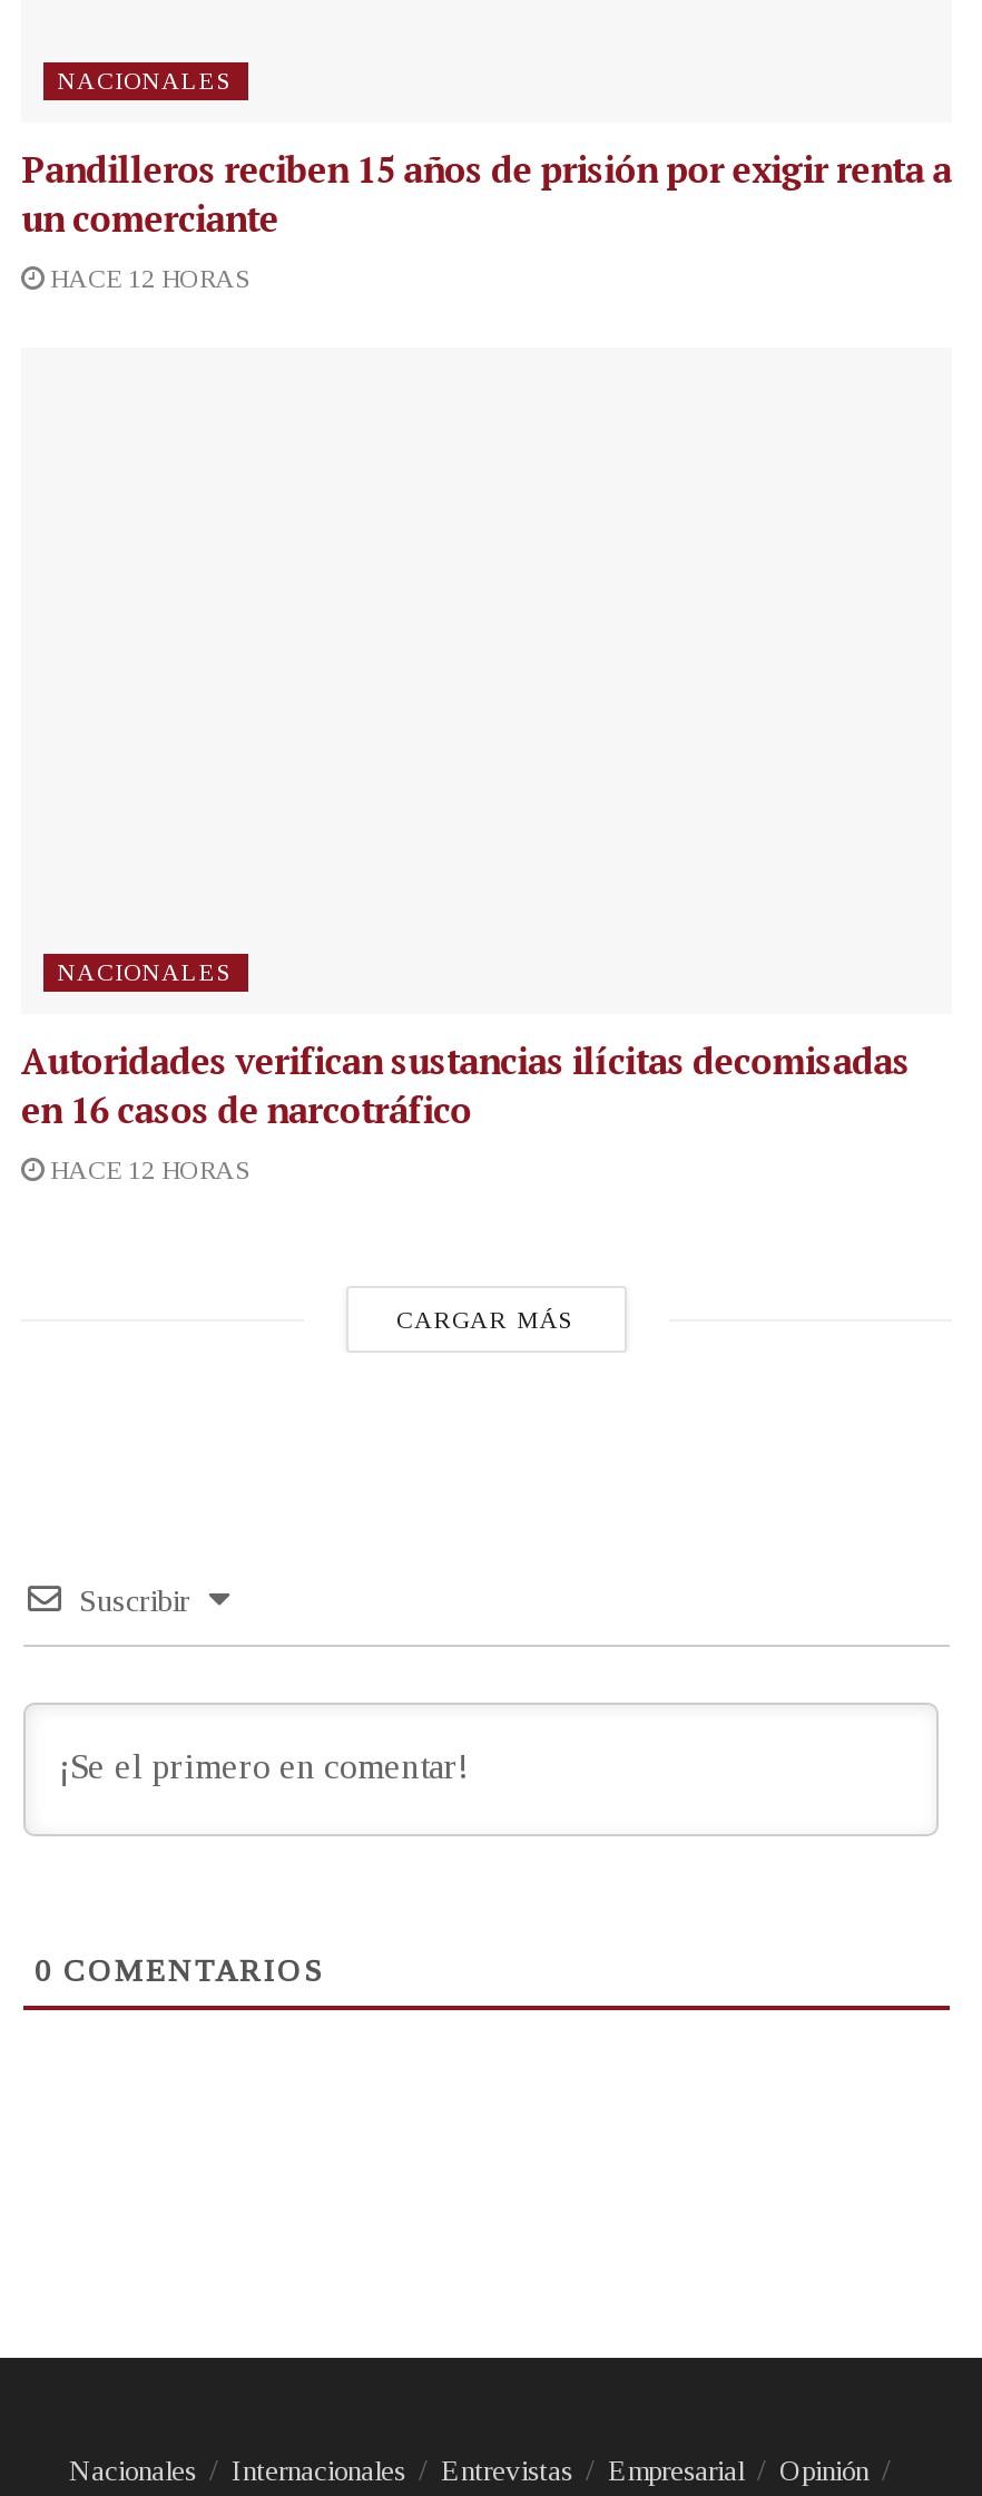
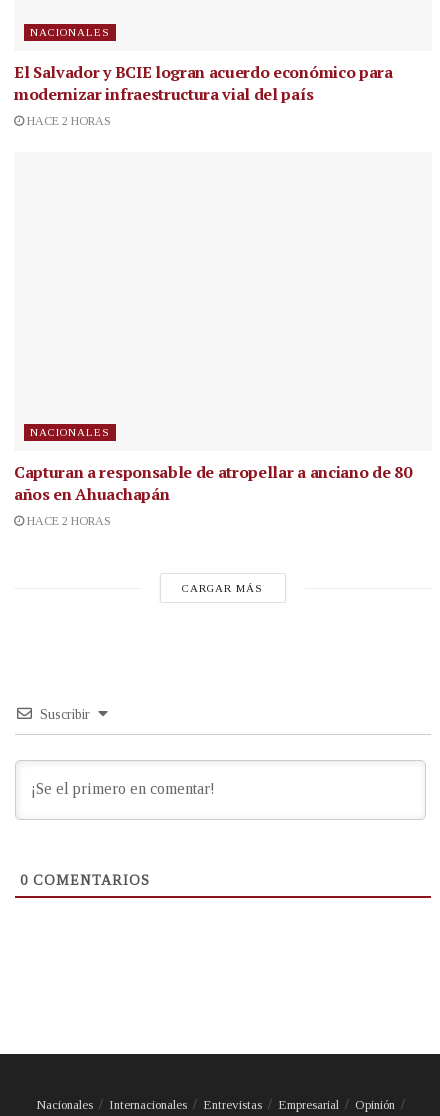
- Pandilleros reciben 15 años de prisión por exigir renta a
- un comerciante
- HACE 12 HORAS
+ El Salvador y BCIE logran acuerdo económico para
+ modernizar infraestructura vial del país
+ HACE 2 HORAS

- Autoridades verifican sustancias ilícitas decomisadas
- en 16 casos de narcotráfico
- HACE 12 HORAS
+ Capturan a responsable de atropellar a anciano de 80
+ años en Ahuachapán
+ HACE 2 HORAS
